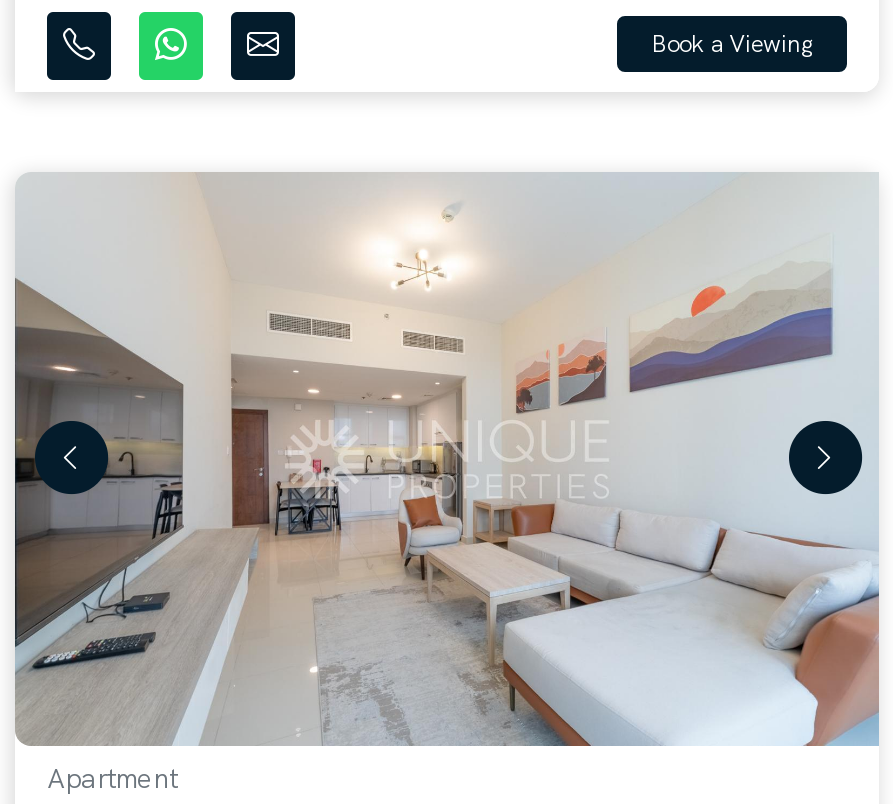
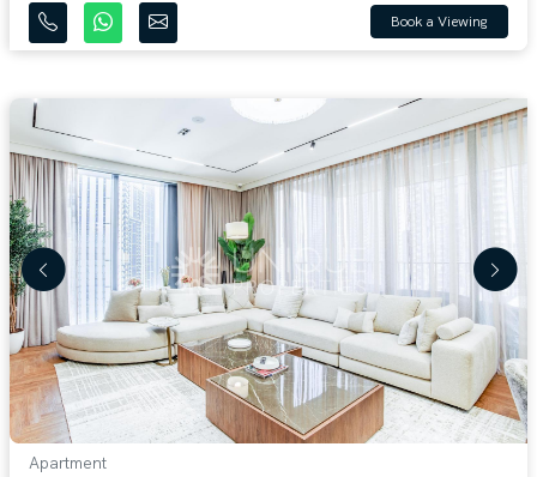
- [image]
+ [image]
